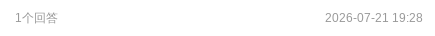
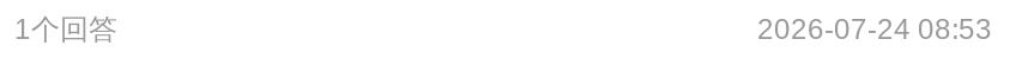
- 2026-07-21 19:28
+ 2026-07-24 08:53
